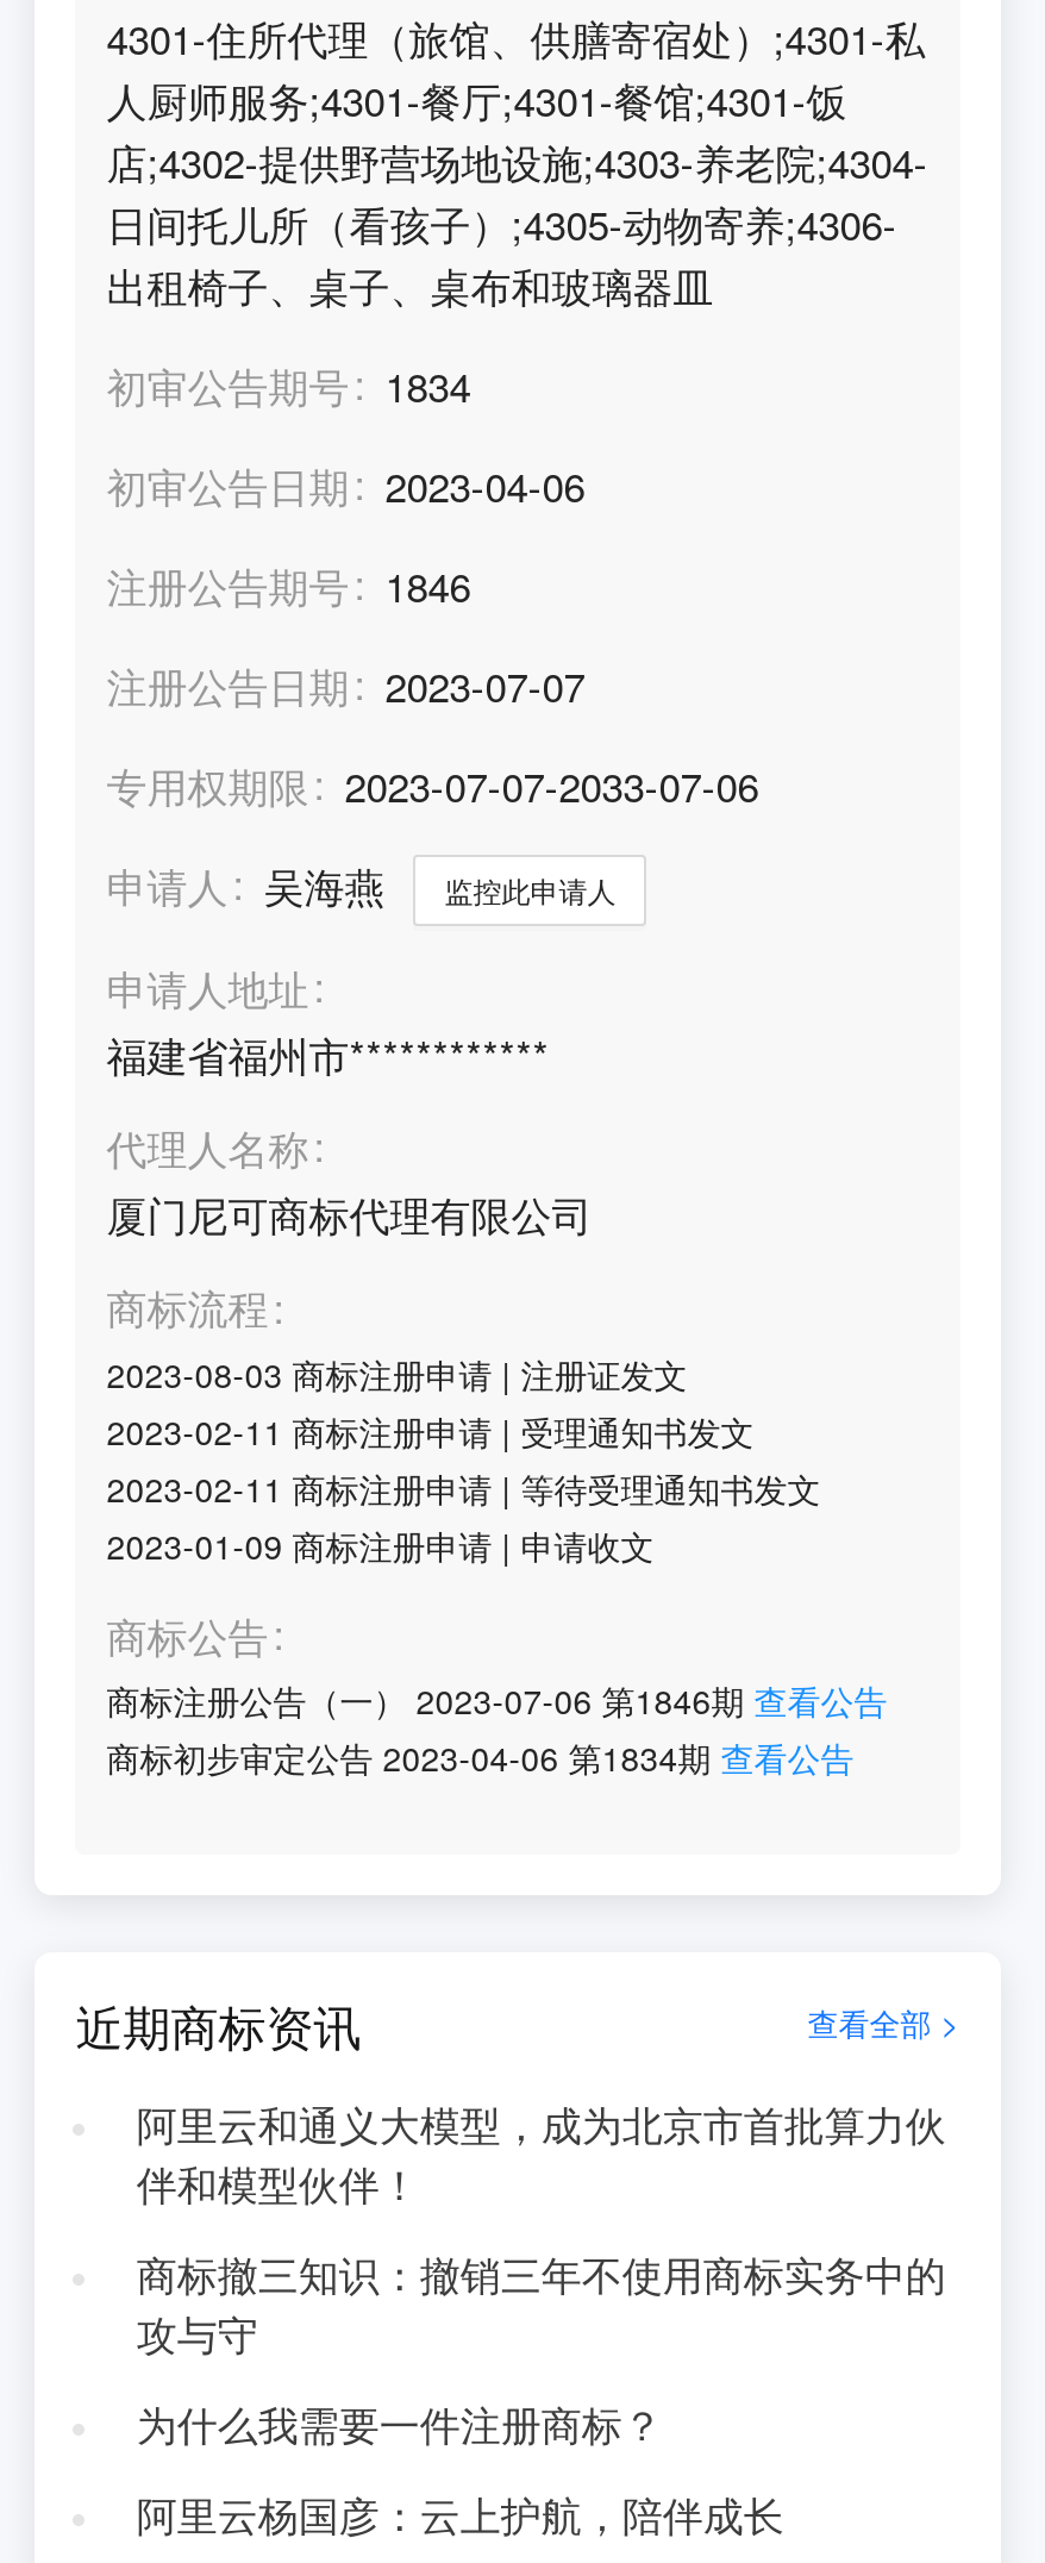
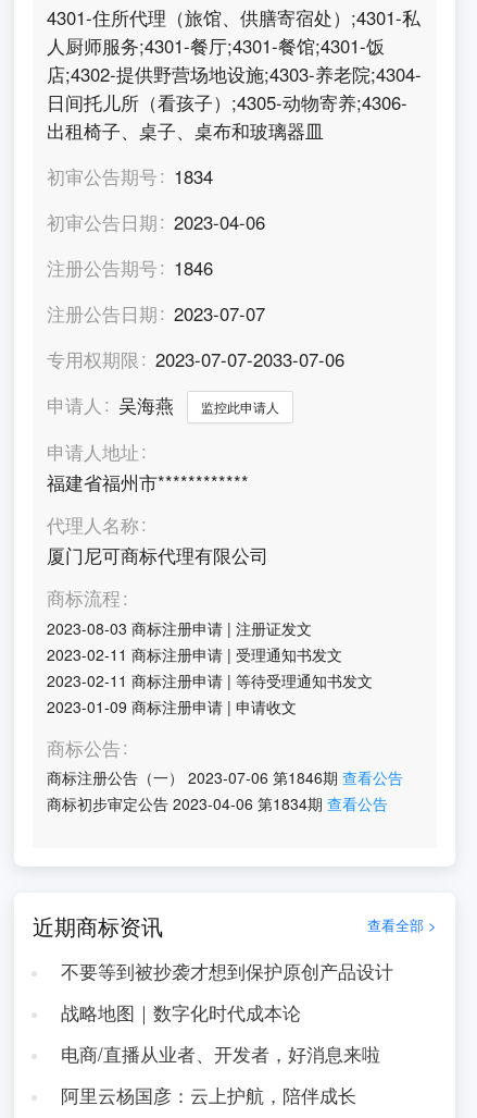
- 阿里云和通义大模型，成为北京市首批算力伙
- 伴和模型伙伴！
+ 不要等到被抄袭才想到保护原创产品设计

- 商标撤三知识：撤销三年不使用商标实务中的
- 攻与守
+ 战略地图｜数字化时代成本论

- 为什么我需要一件注册商标？
+ 电商/直播从业者、开发者，好消息来啦
